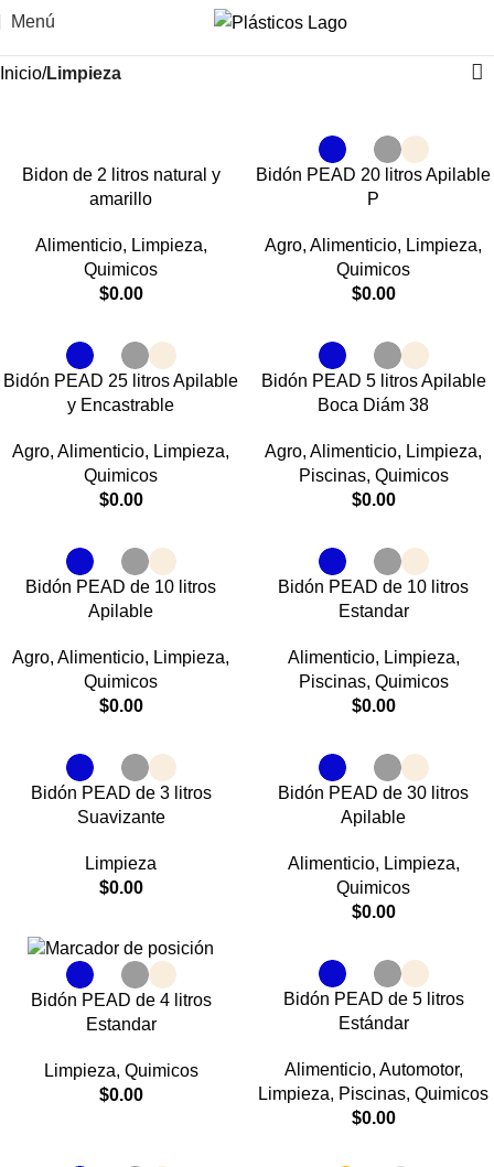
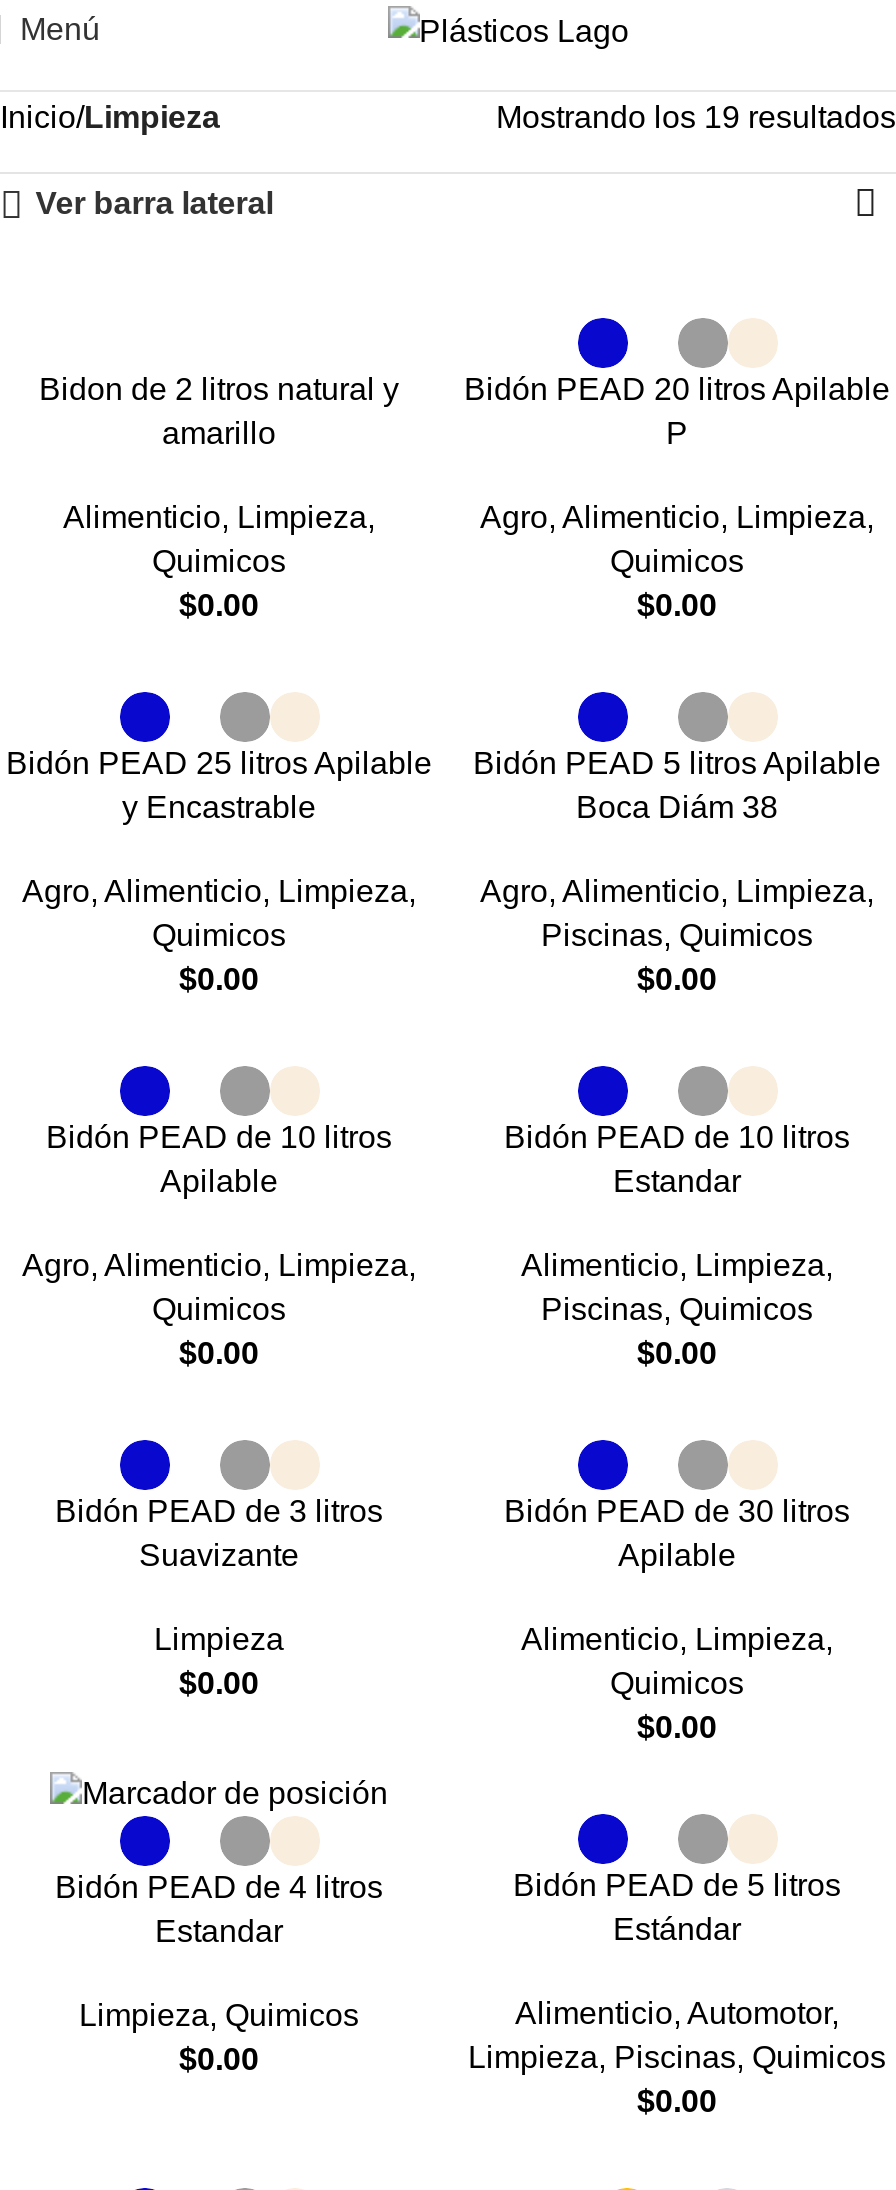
+ Mostrando los 19 resultados
+ Ver barra lateral
